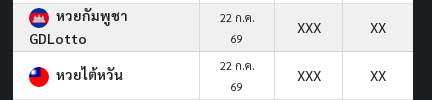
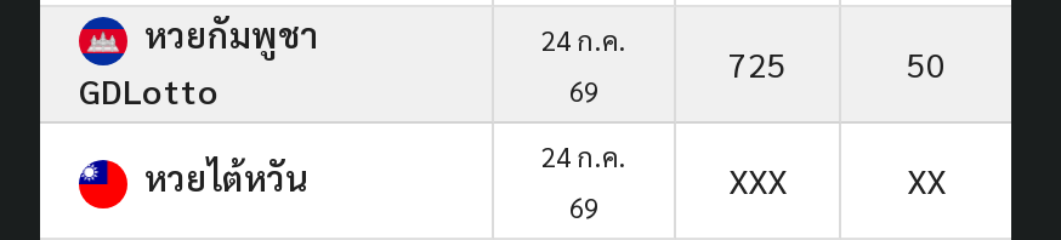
- 22 ก.ค.
+ 24 ก.ค.

- XXX
- XX
+ 725
+ 50

- 22 ก.ค.
+ 24 ก.ค.
